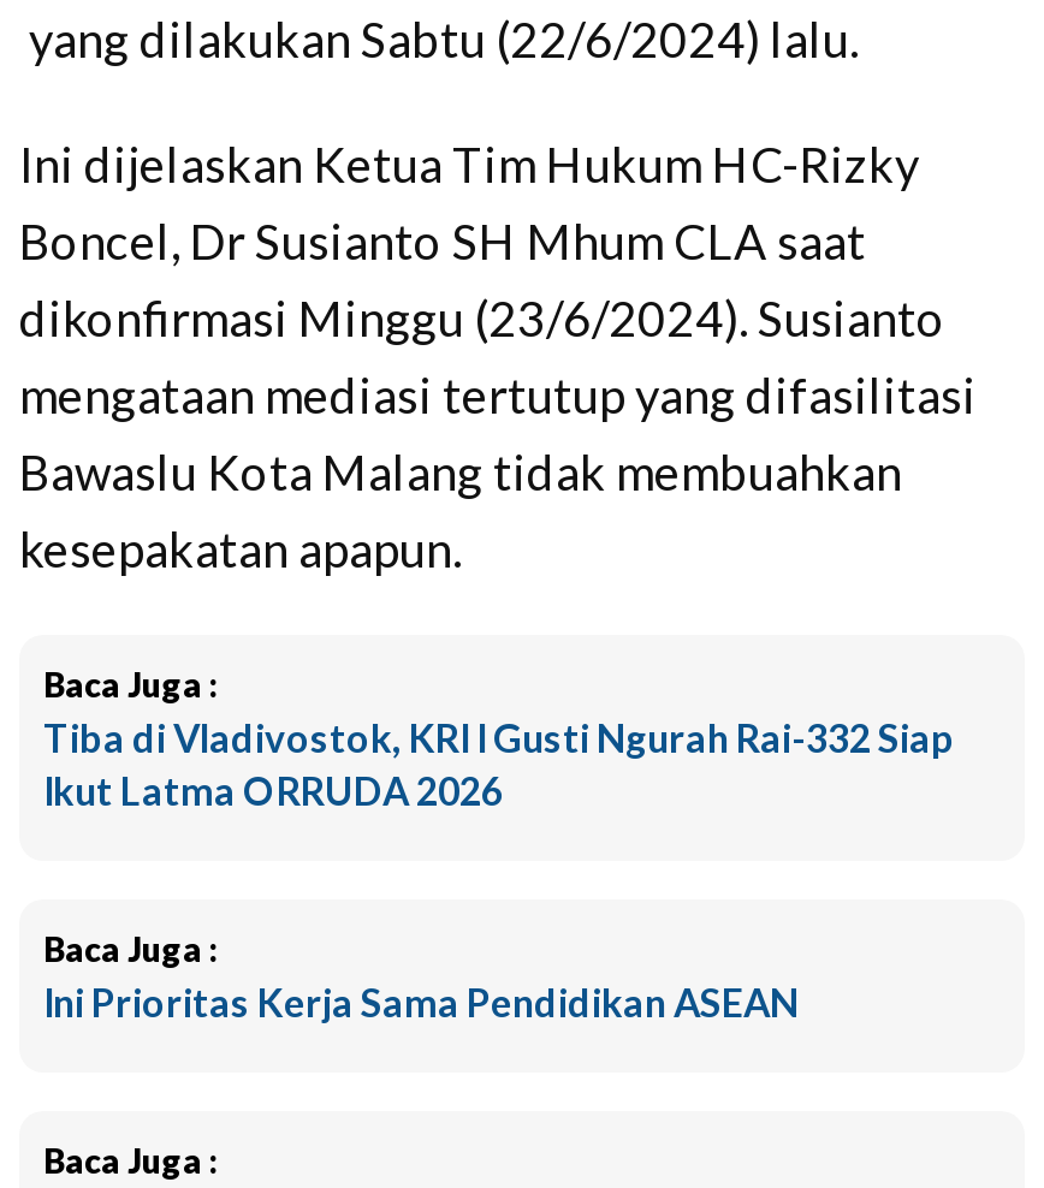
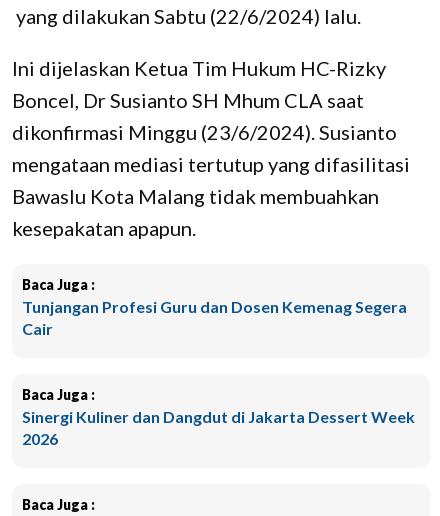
- Tiba di Vladivostok, KRI I Gusti Ngurah Rai-332 Siap
- Ikut Latma ORRUDA 2026
+ Tunjangan Profesi Guru dan Dosen Kemenag Segera
+ Cair

- Ini Prioritas Kerja Sama Pendidikan ASEAN
+ Sinergi Kuliner dan Dangdut di Jakarta Dessert Week
+ 2026
